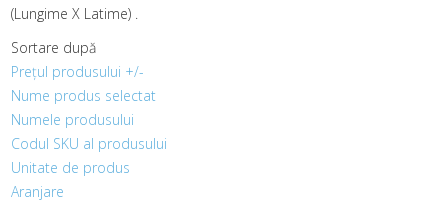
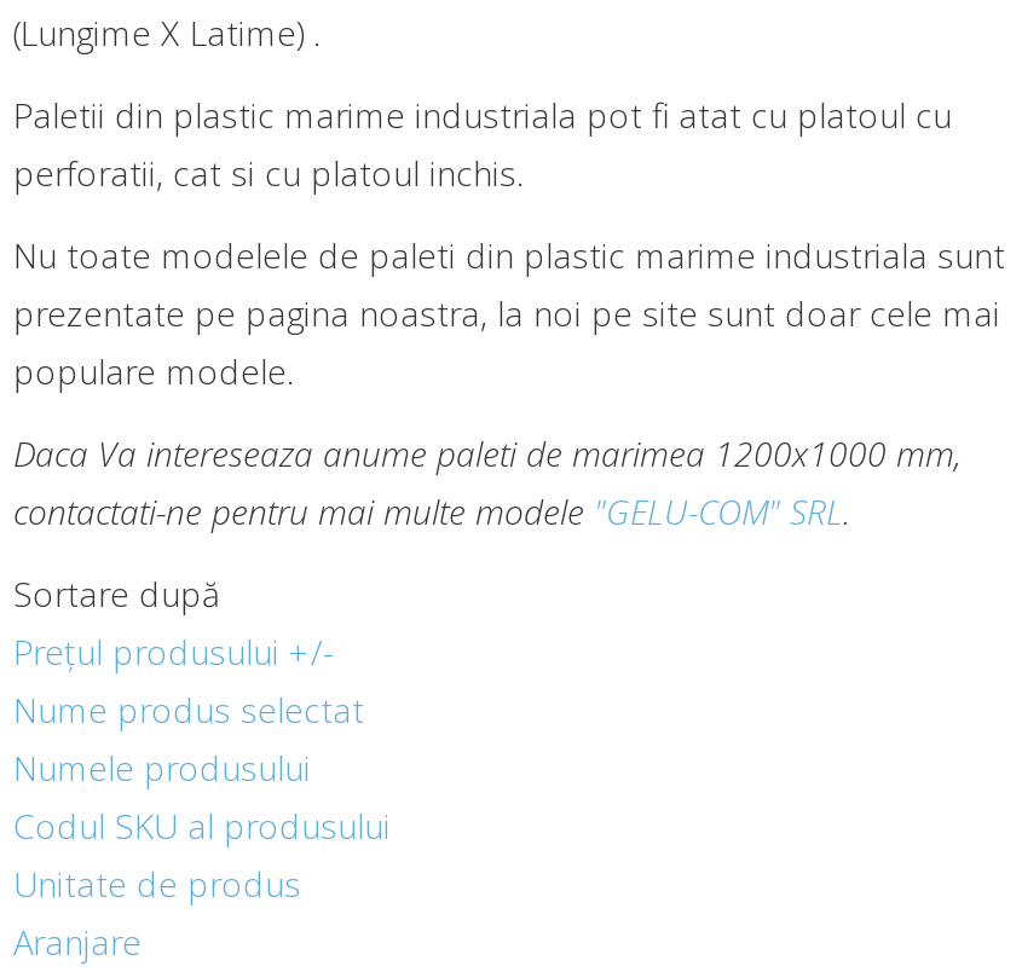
+ Paletii din plastic marime industriala pot fi atat cu platoul cu
+ perforatii, cat si cu platoul inchis.
+ Nu toate modelele de paleti din plastic marime industriala sunt
+ prezentate pe pagina noastra, la noi pe site sunt doar cele mai
+ populare modele.
+ Daca Va intereseaza anume paleti de marimea 1200x1000 mm,
+ contactati-ne pentru mai multe modele "GELU-COM" SRL.
